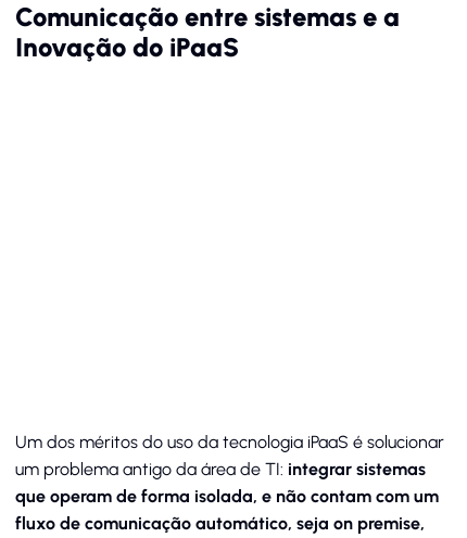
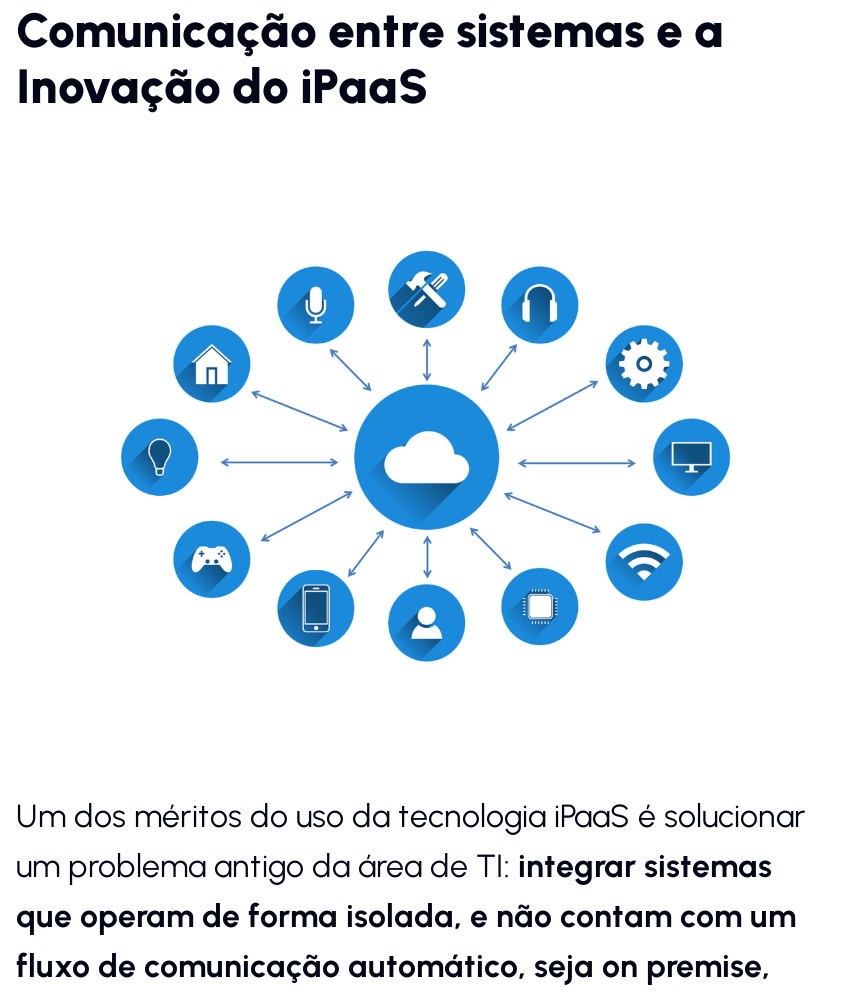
+ [image]
